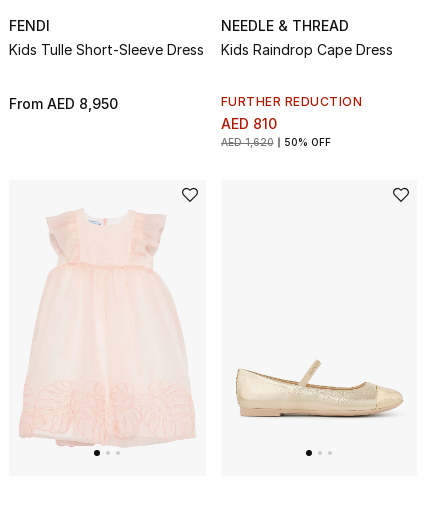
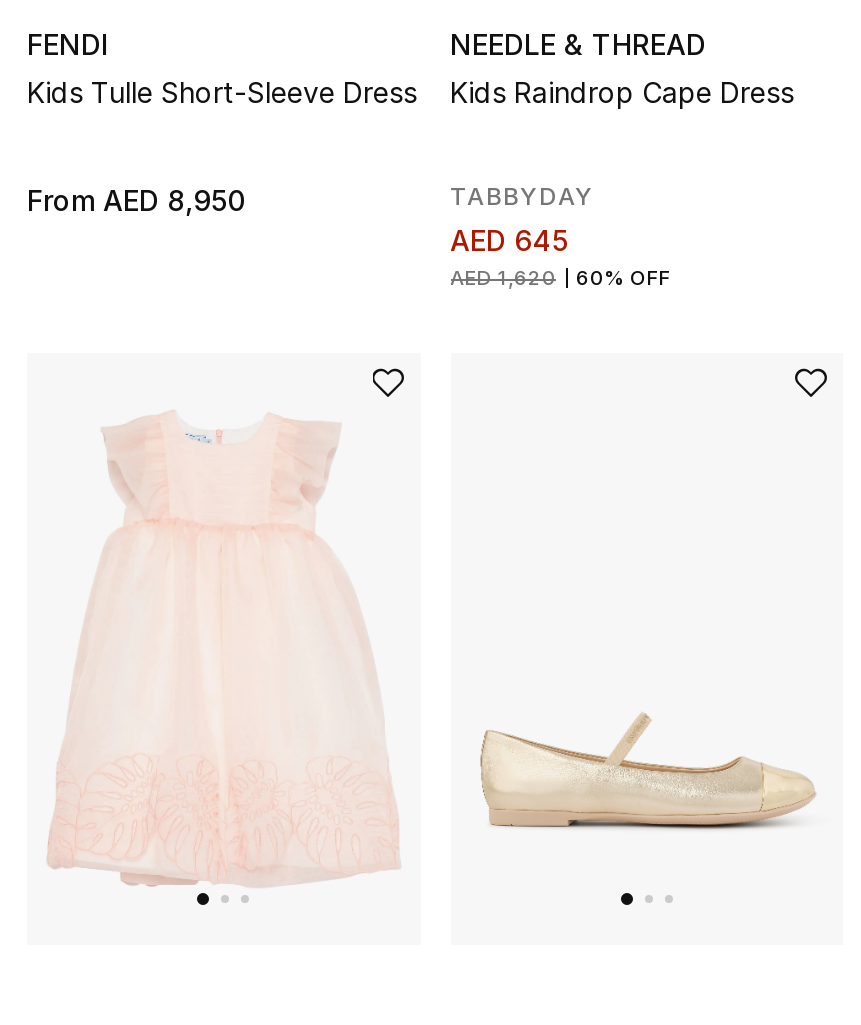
- FURTHER REDUCTION
- AED 810
+ TABBYDAY
+ AED 645

- AED 1,620 50% OFF
+ AED 1,620 60% OFF
